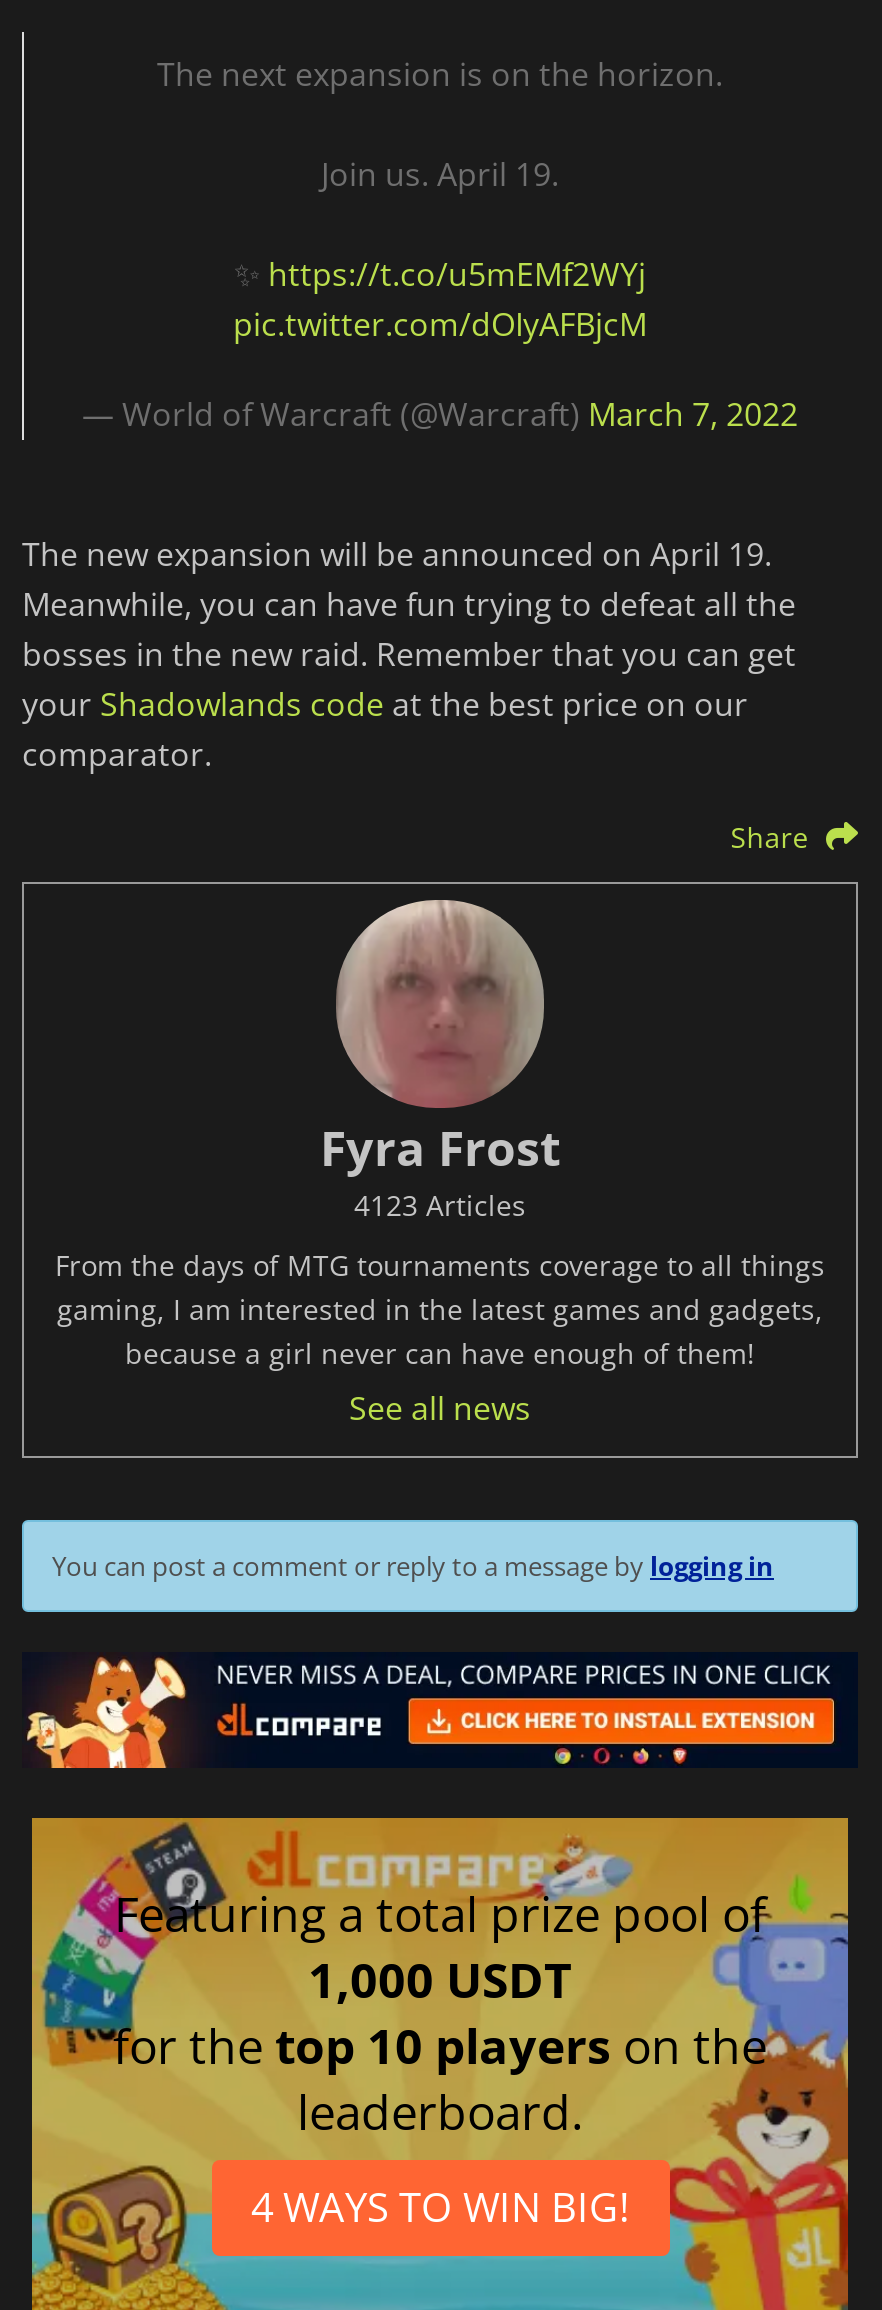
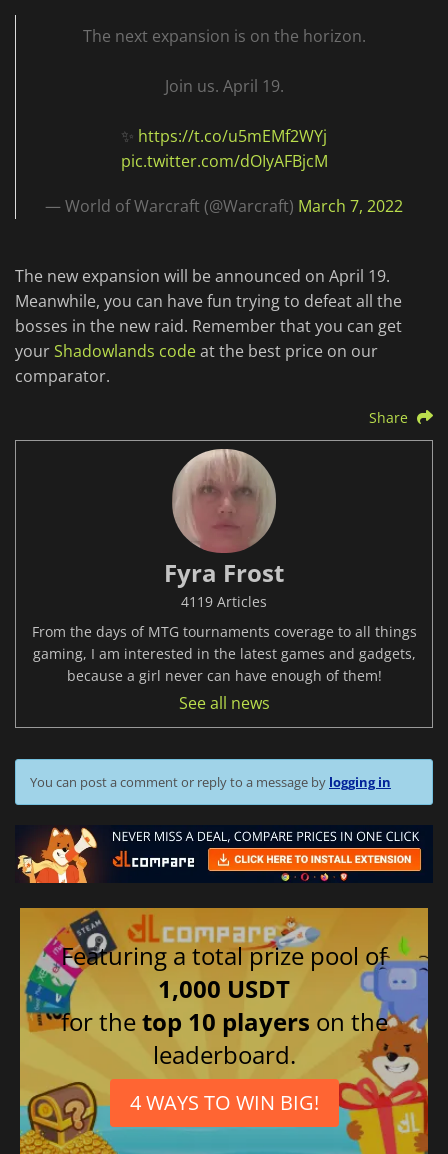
- 4123 Articles
+ 4119 Articles
